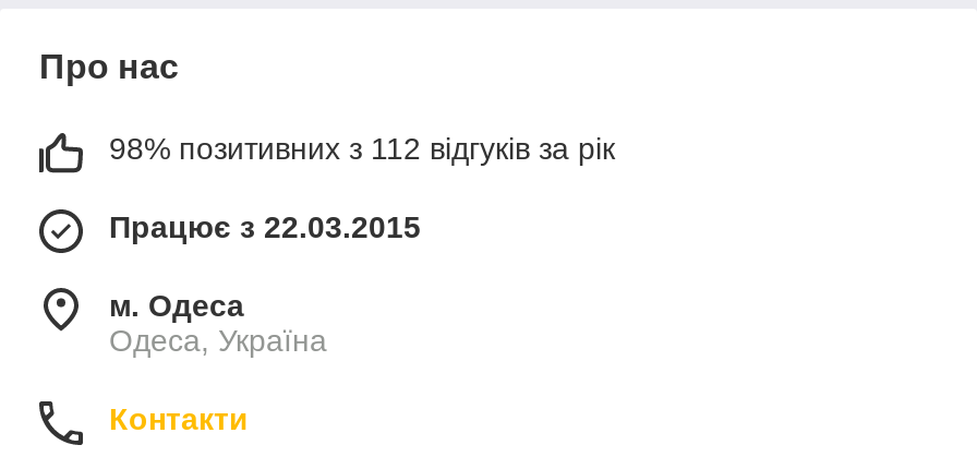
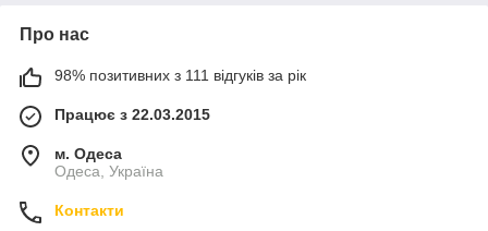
- 98% позитивних з 112 відгуків за рік
+ 98% позитивних з 111 відгуків за рік
